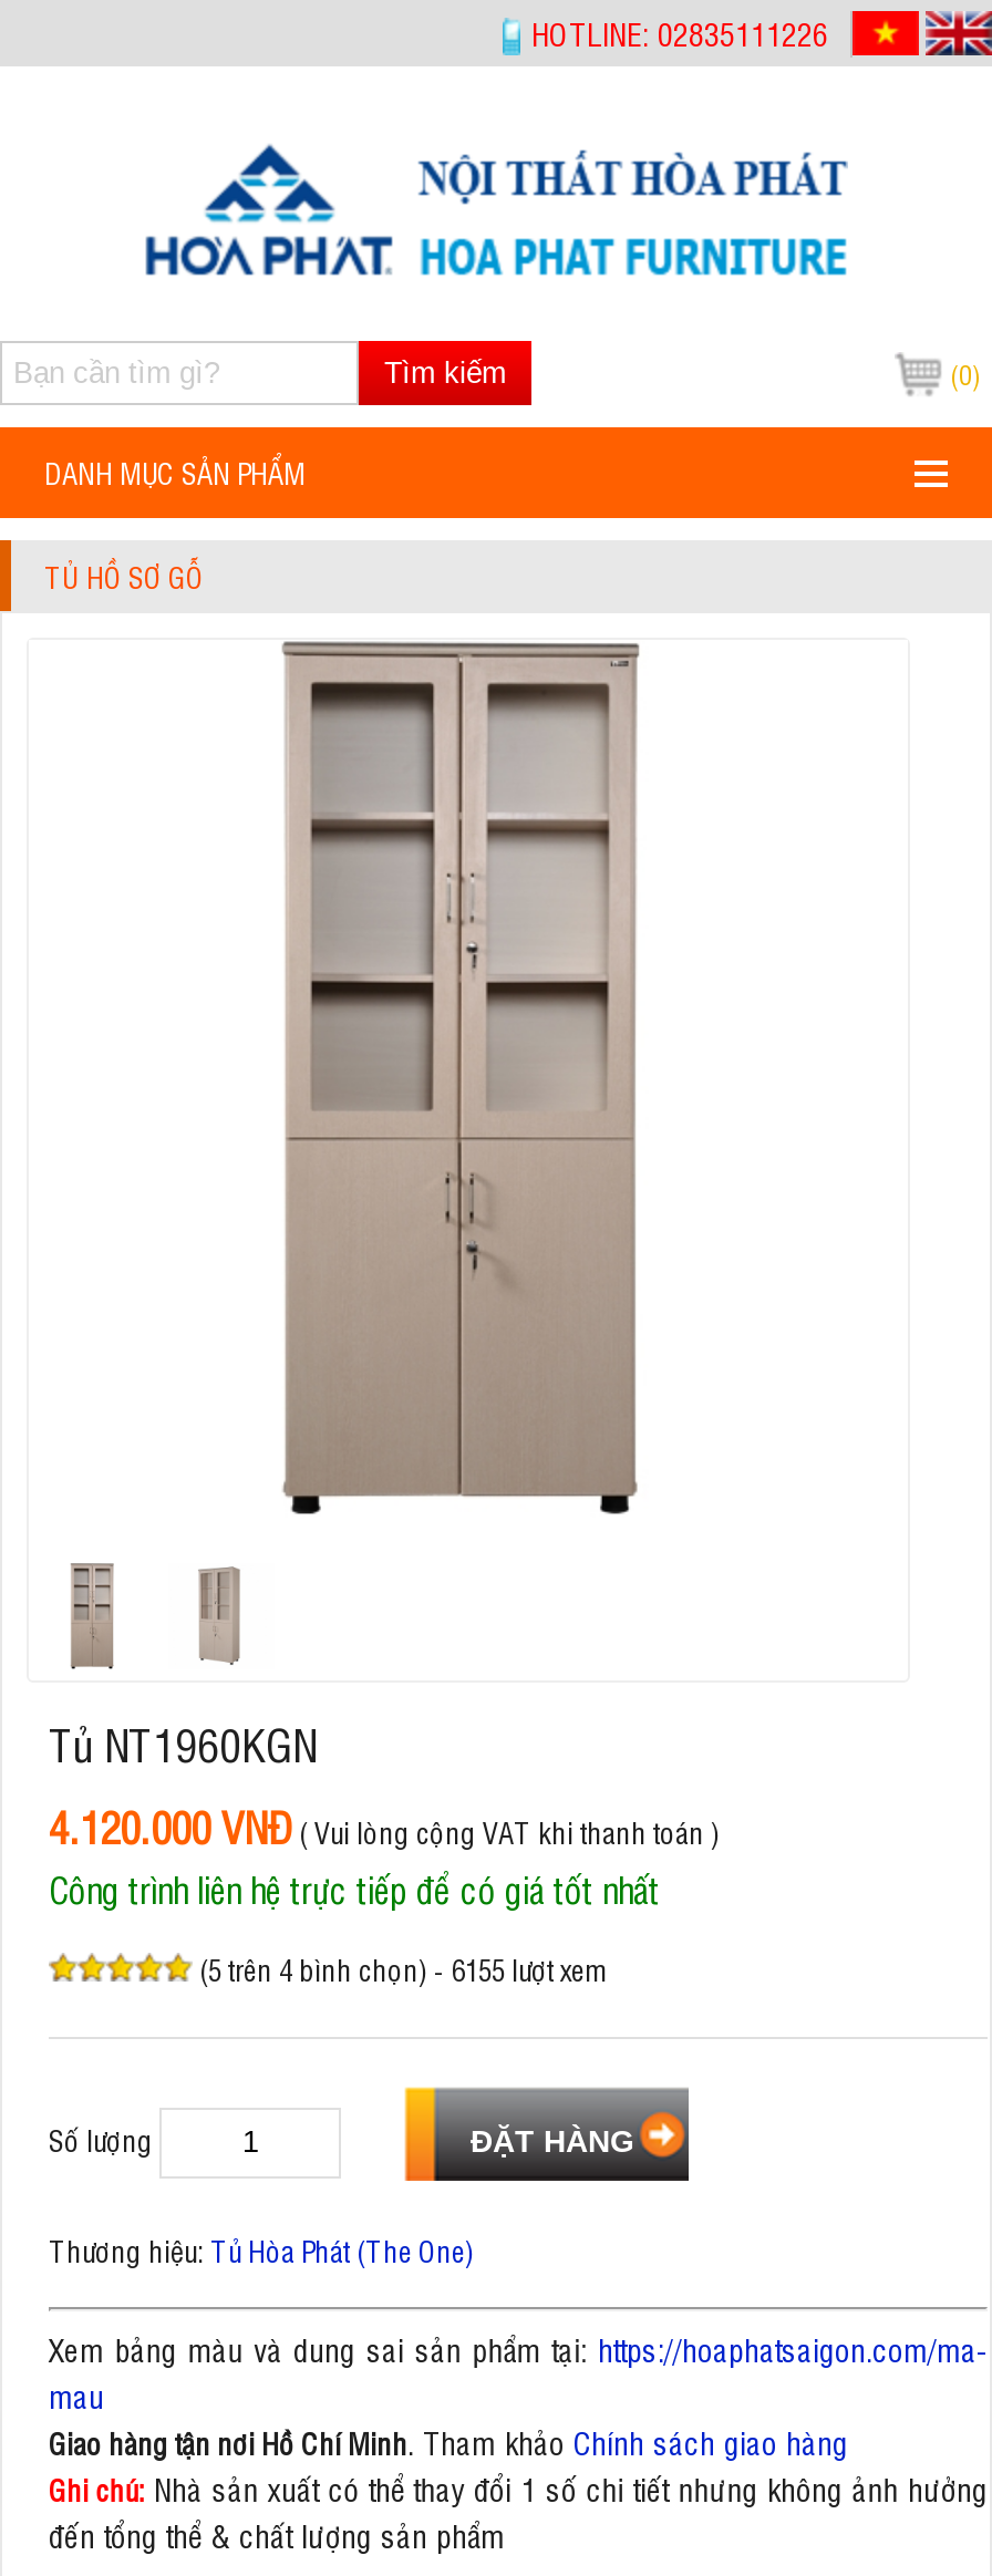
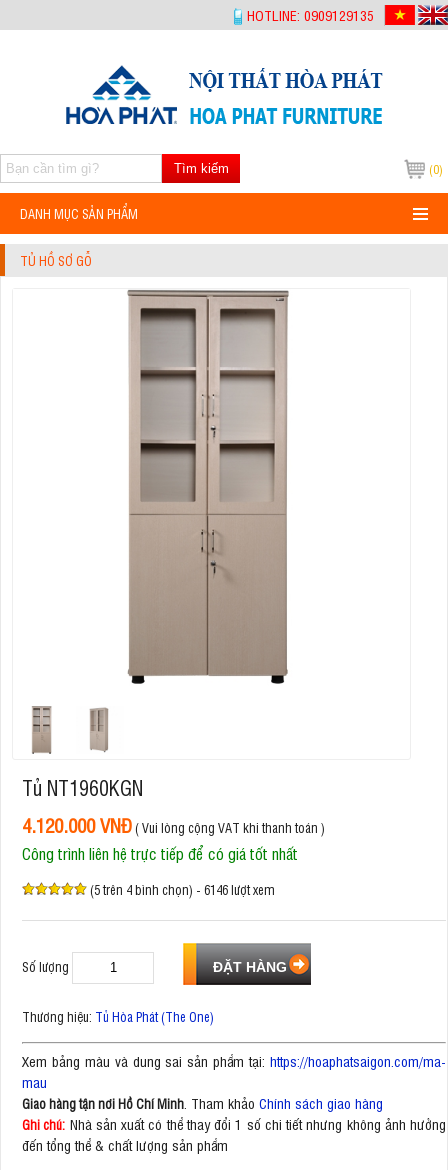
- HOTLINE: 02835111226
+ HOTLINE: 0909129135

- (5 trên 4 bình chọn) - 6155 lượt xem
+ (5 trên 4 bình chọn) - 6146 lượt xem
